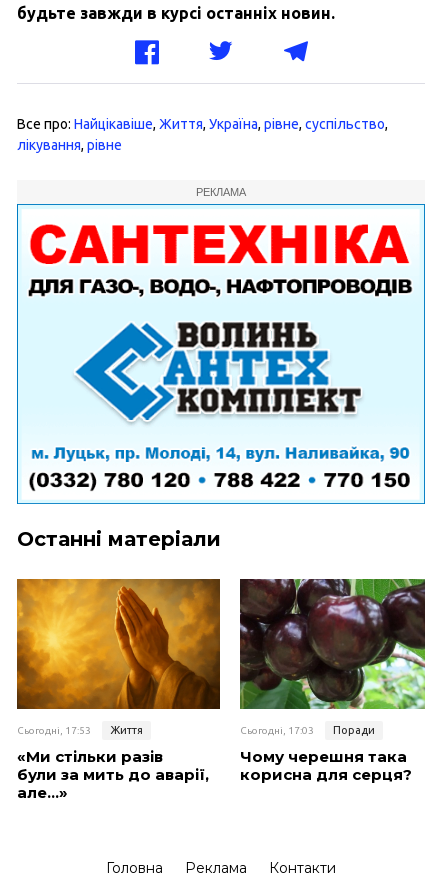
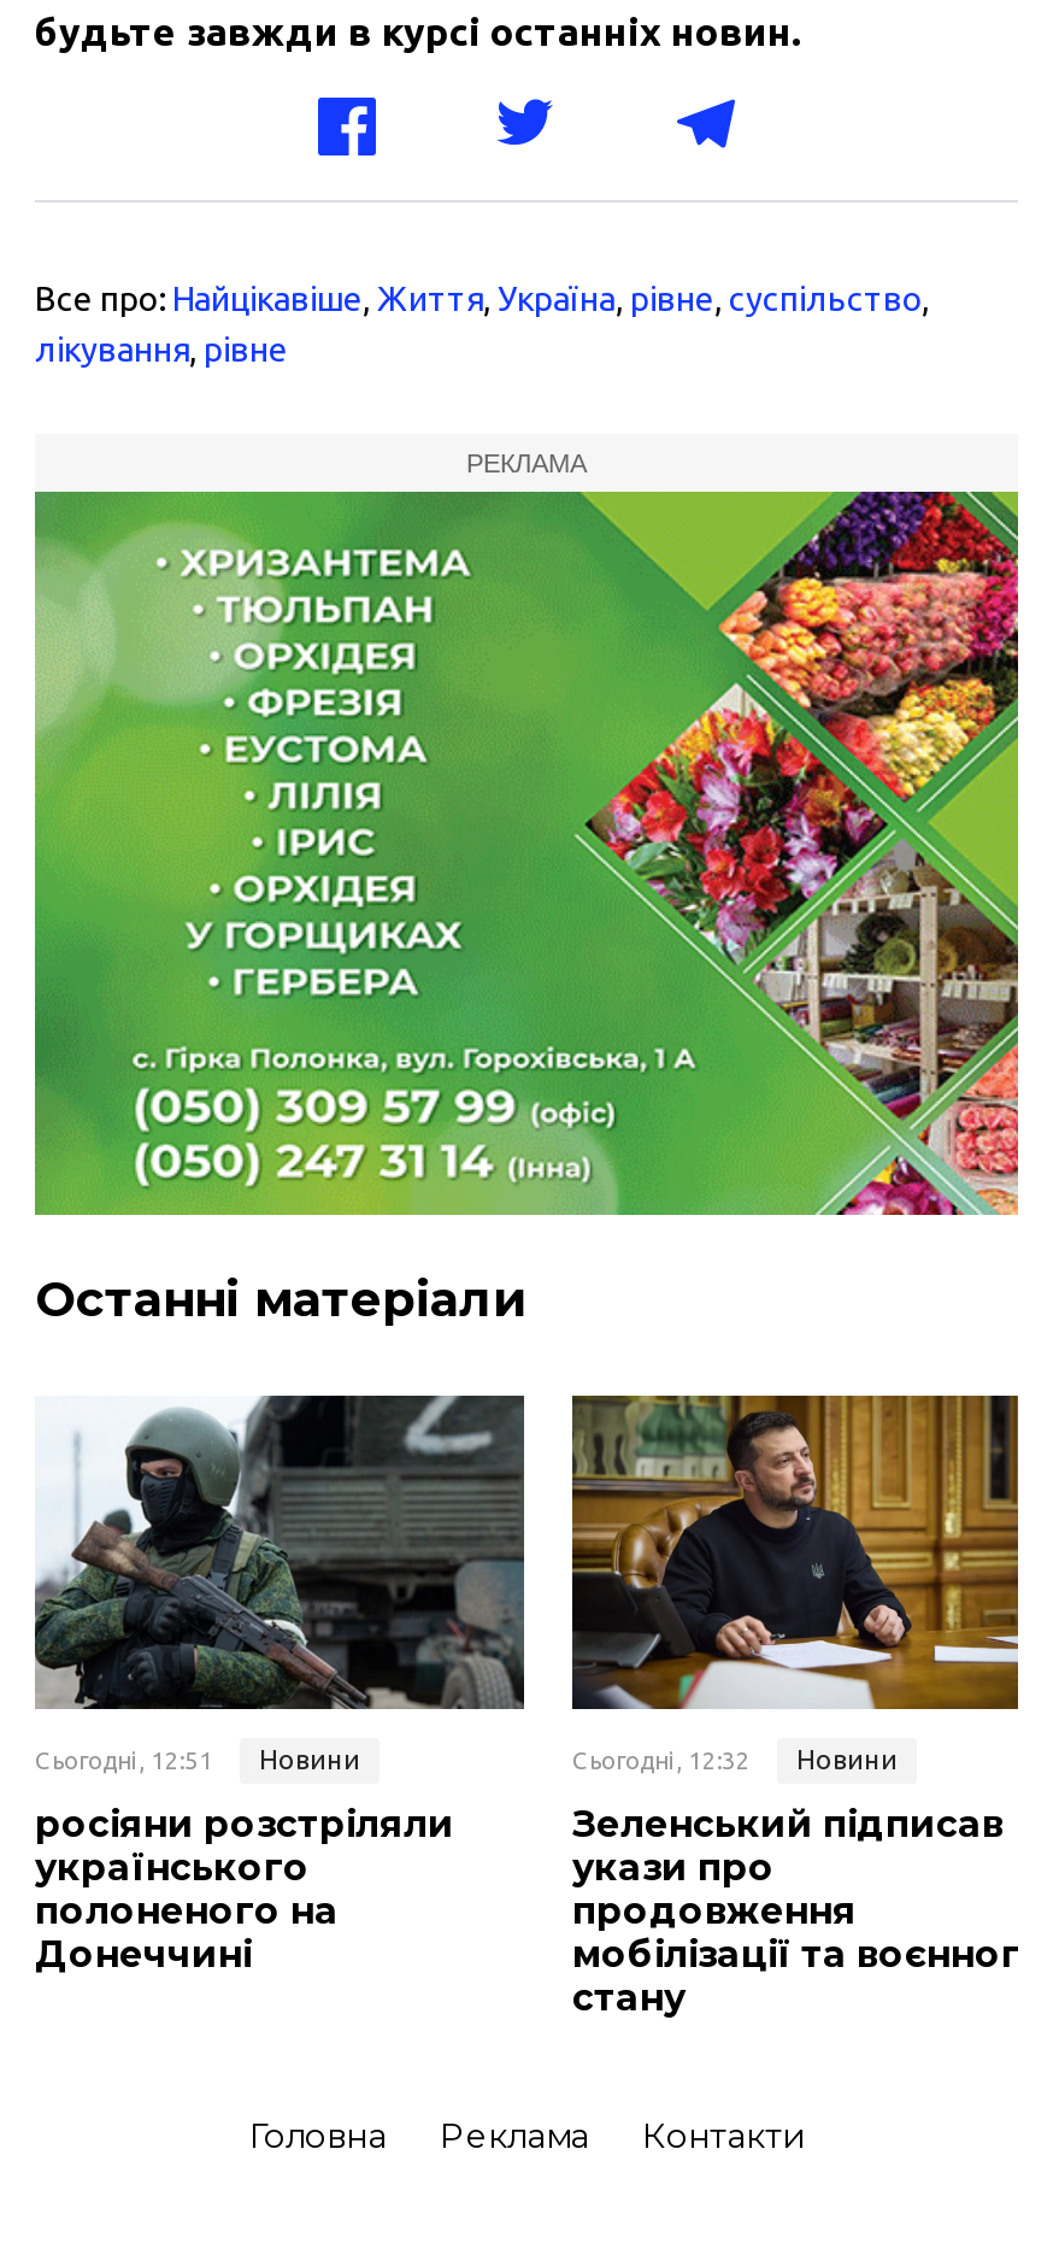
- [image]
+ [image]

- [image]
- Сьогодні, 17:53
- Життя
+ [image]
+ Сьогодні, 12:51
+ Новини

- [image]
- Сьогодні, 17:03
- Поради
+ [image]
+ Сьогодні, 12:32
+ Новини

- «Ми стільки разів
- були за мить до аварії,
- але…»
+ росіяни розстріляли
+ українського
+ полоненого на
+ Донеччині

- Чому черешня така
- корисна для серця?
+ Зеленський підписав
+ укази про
+ продовження
+ мобілізації та воєнного
+ стану
